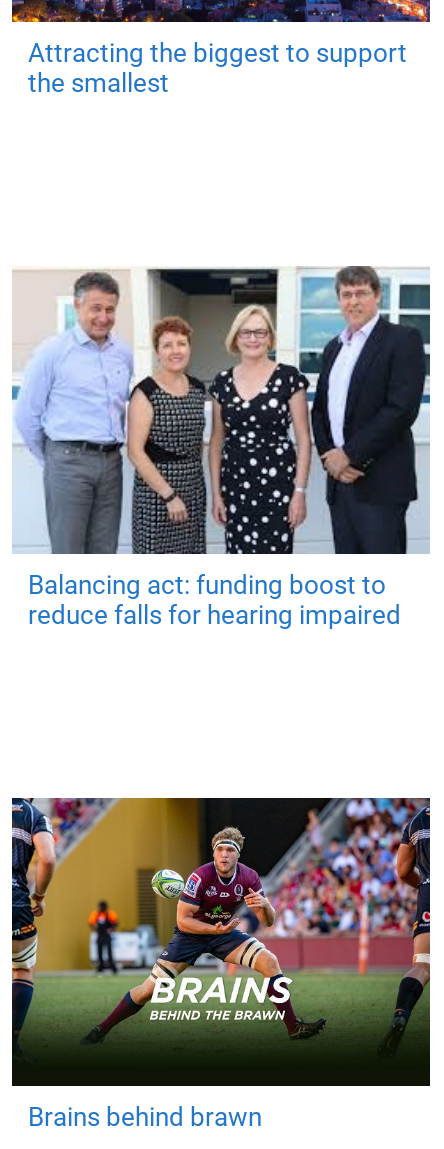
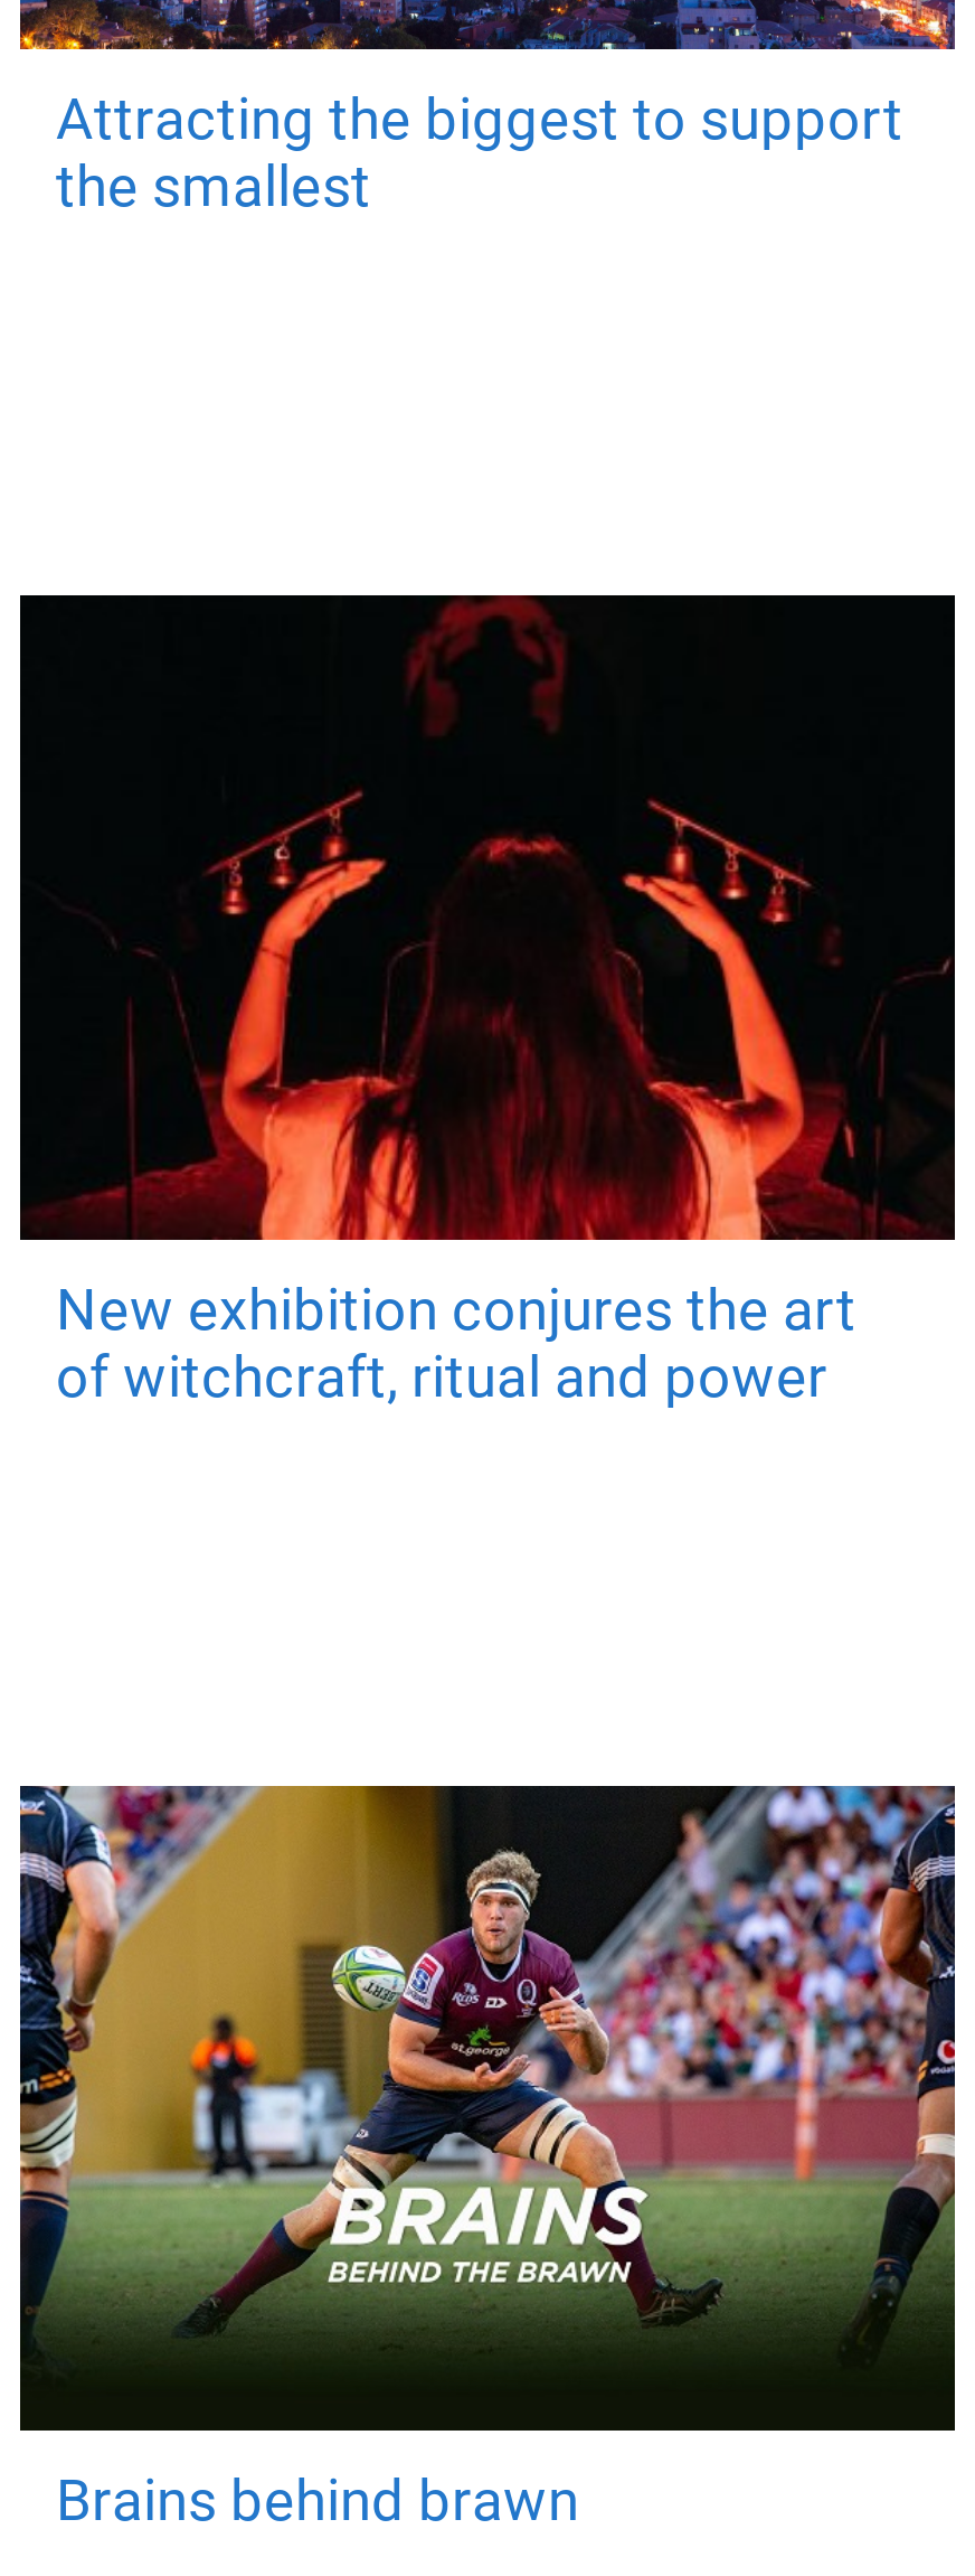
- [image]
- Balancing act: funding boost to
- reduce falls for hearing impaired
+ [image]
+ New exhibition conjures the art
+ of witchcraft, ritual and power
